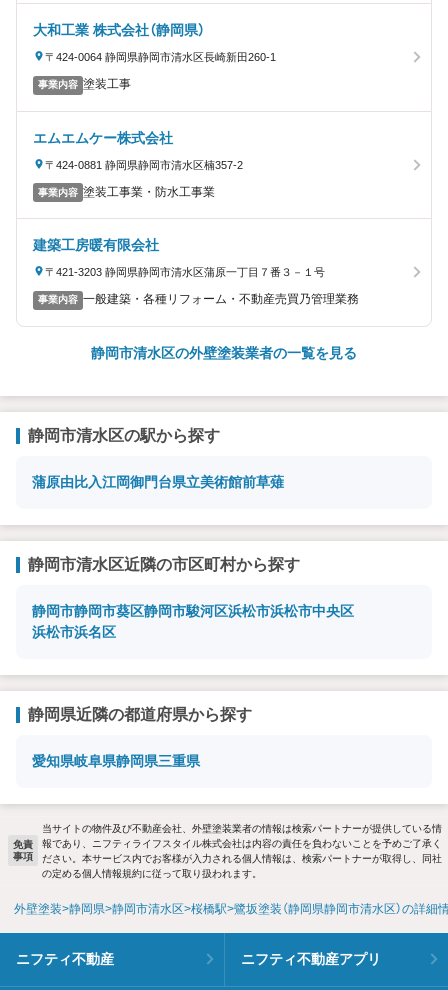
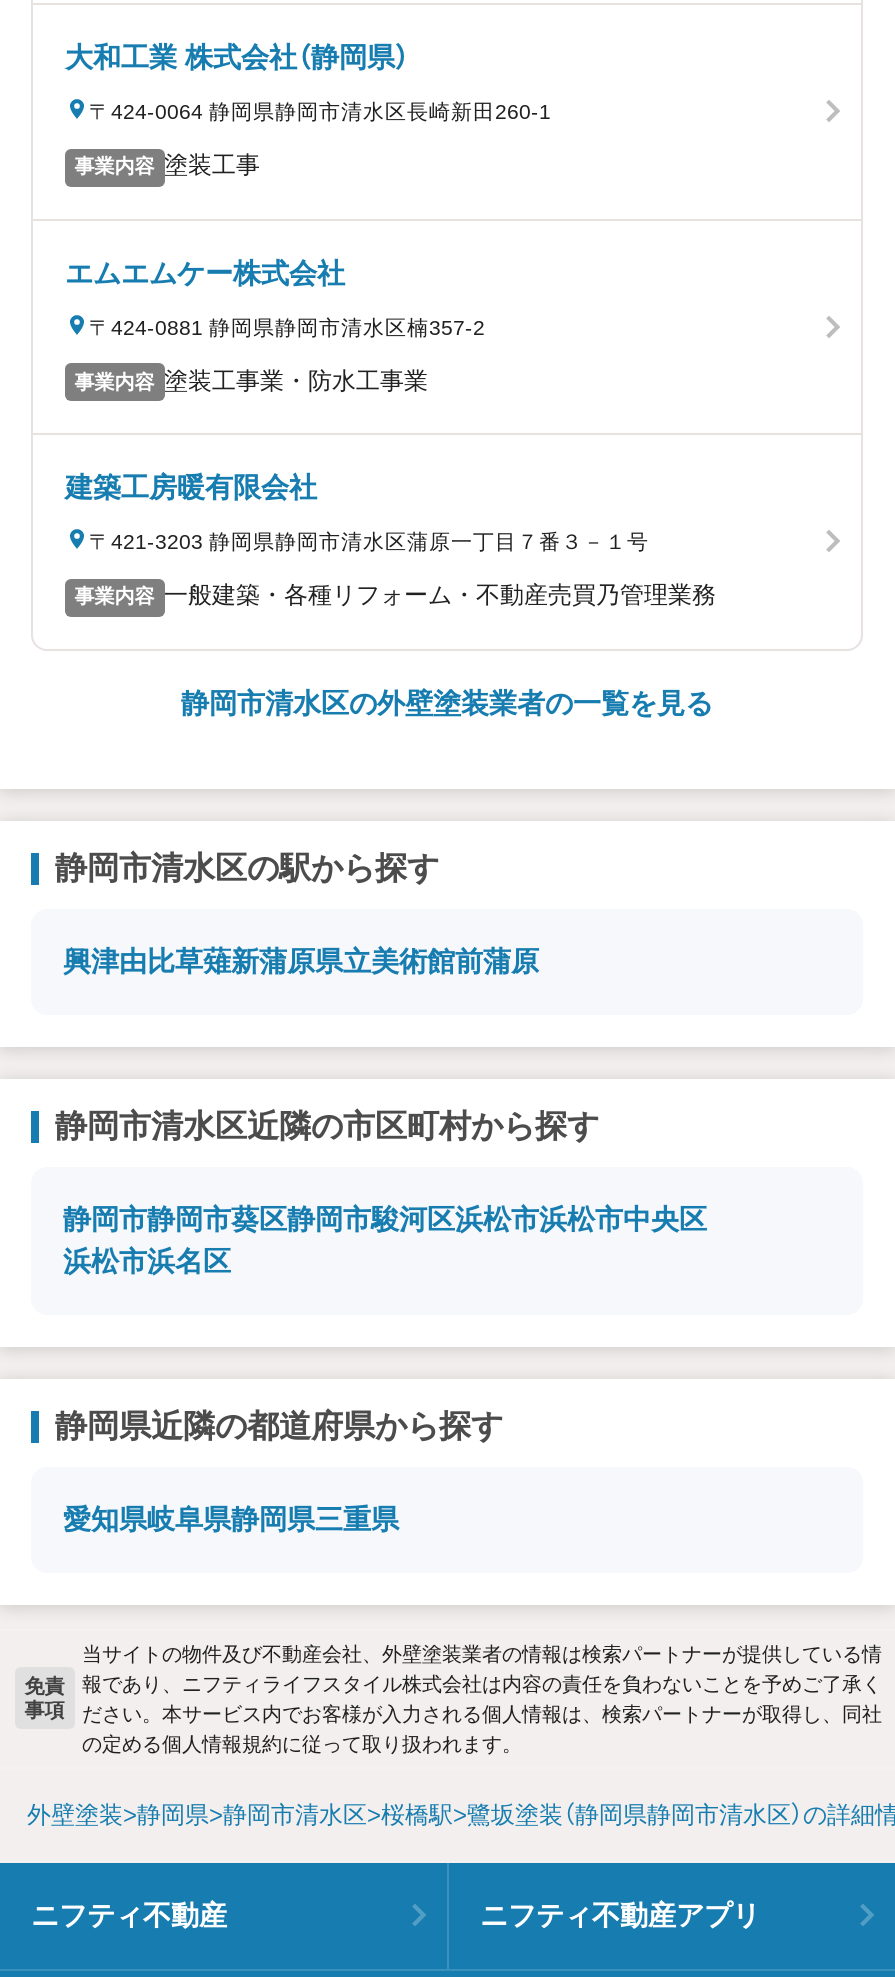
- 蒲原由比入江岡御門台県立美術館前草薙
+ 興津由比草薙新蒲原県立美術館前蒲原
